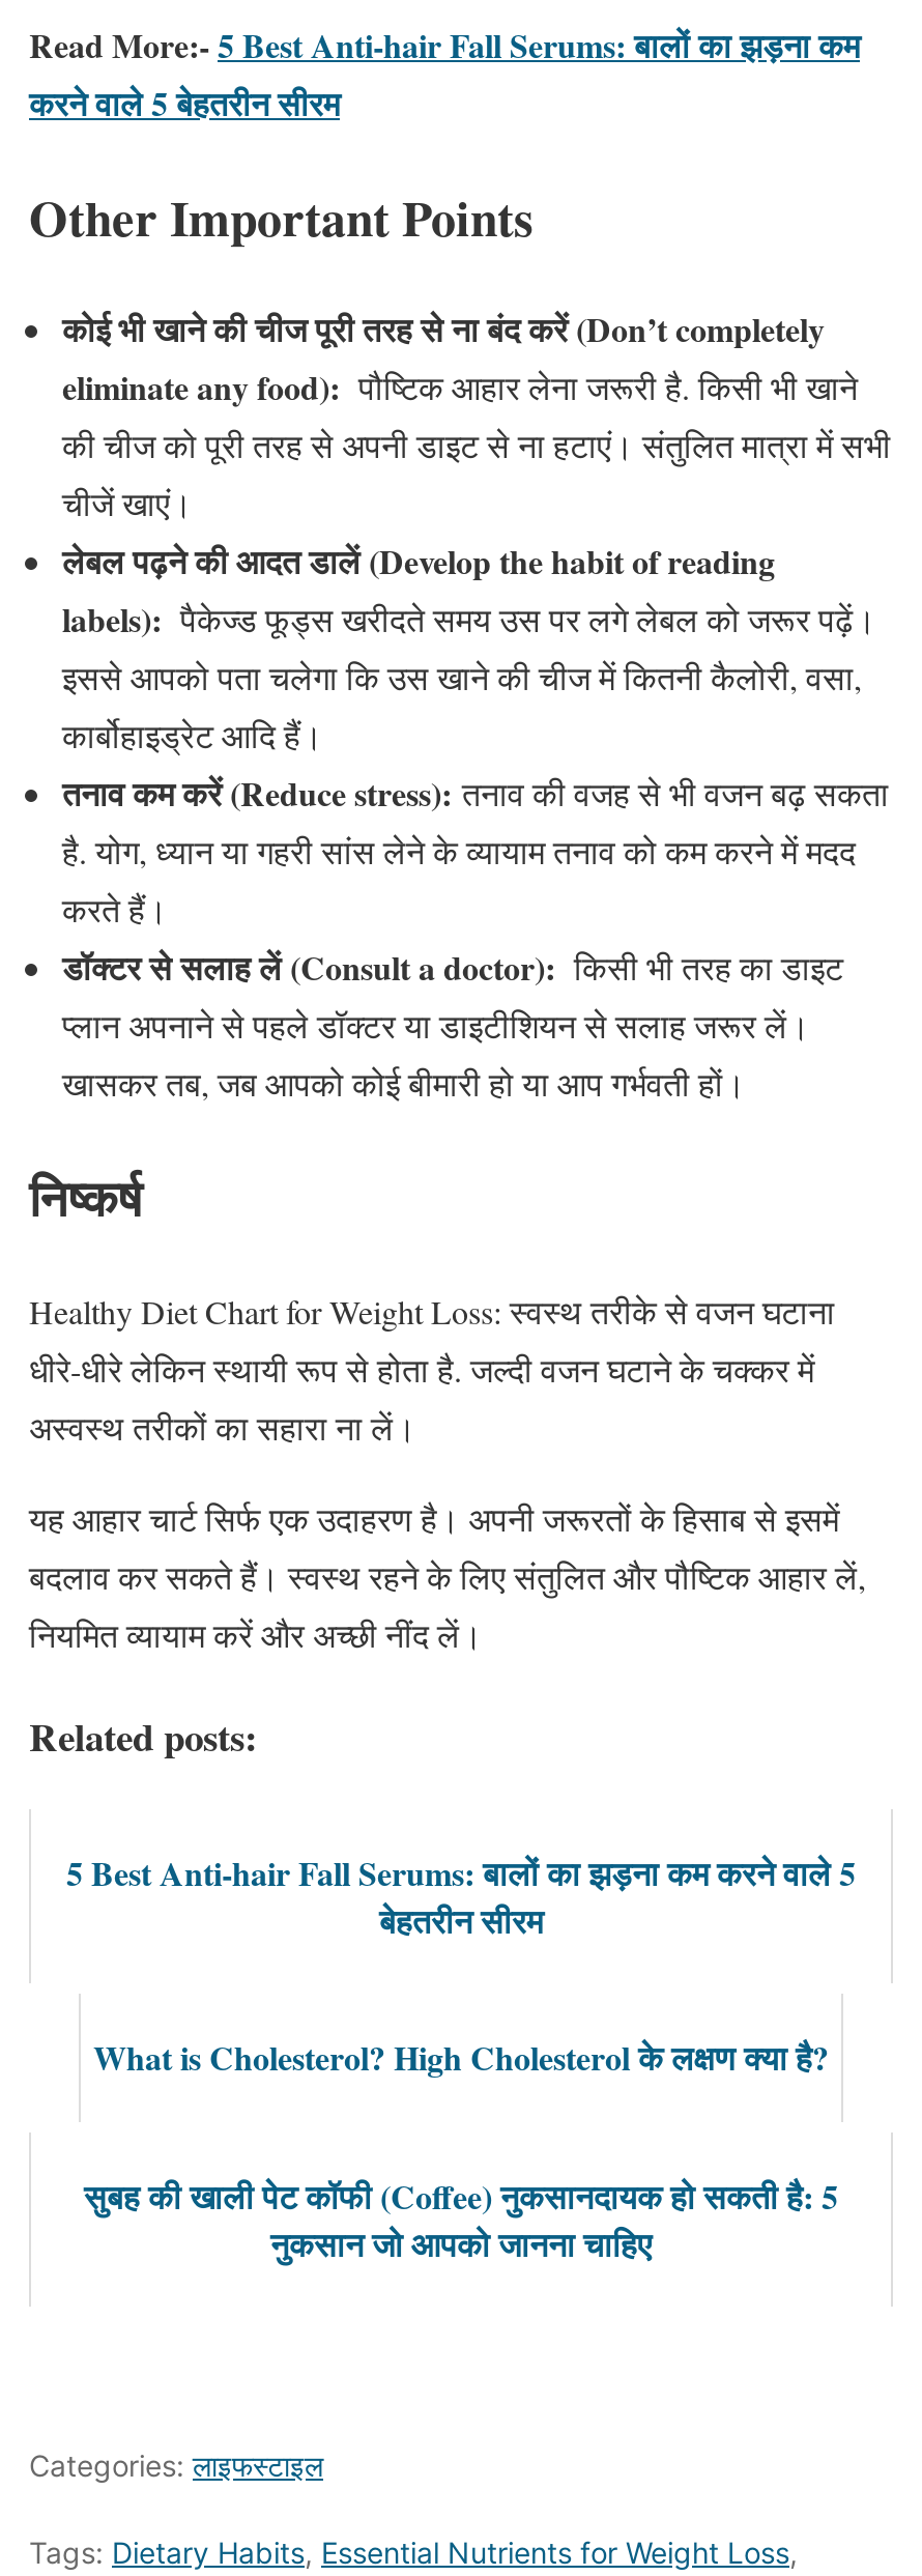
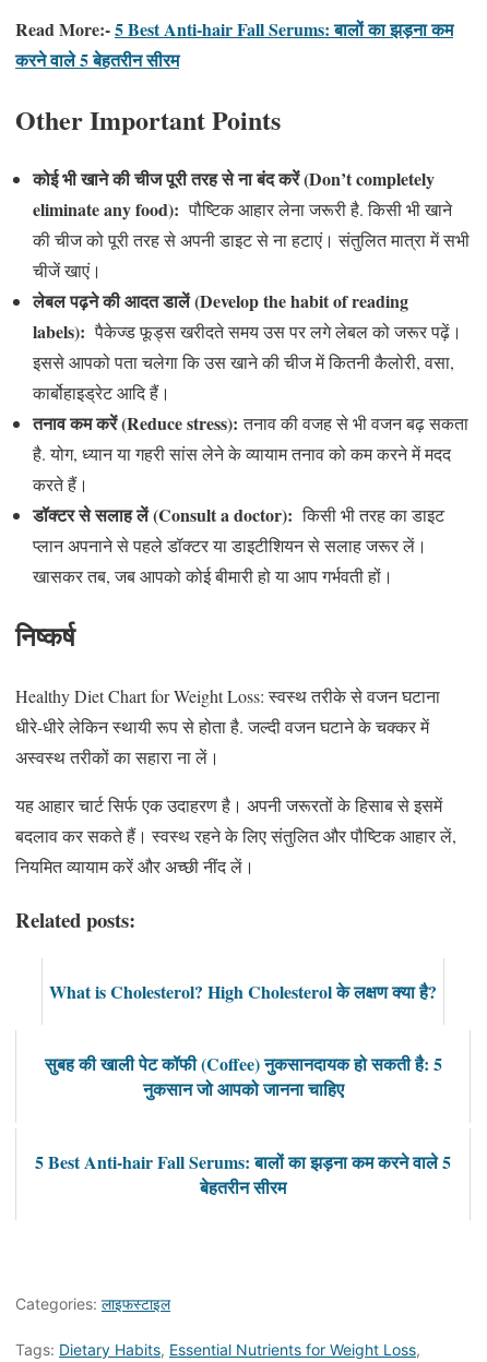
moved down: 5 Best Anti-hair Fall Serums: बालों का झड़ना कम करने वाले 5 | बेहतरीन सीरम

moved up: What is Cholesterol? High Cholesterol के लक्षण क्या है? | सुबह की खाली पेट कॉफी (Coffee) नुकसानदायक हो सकती है: 5 | नुकसान जो आपको जानना चाहिए
